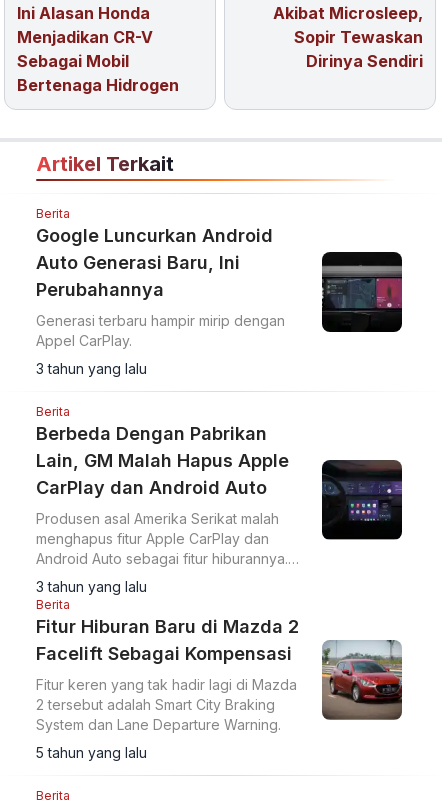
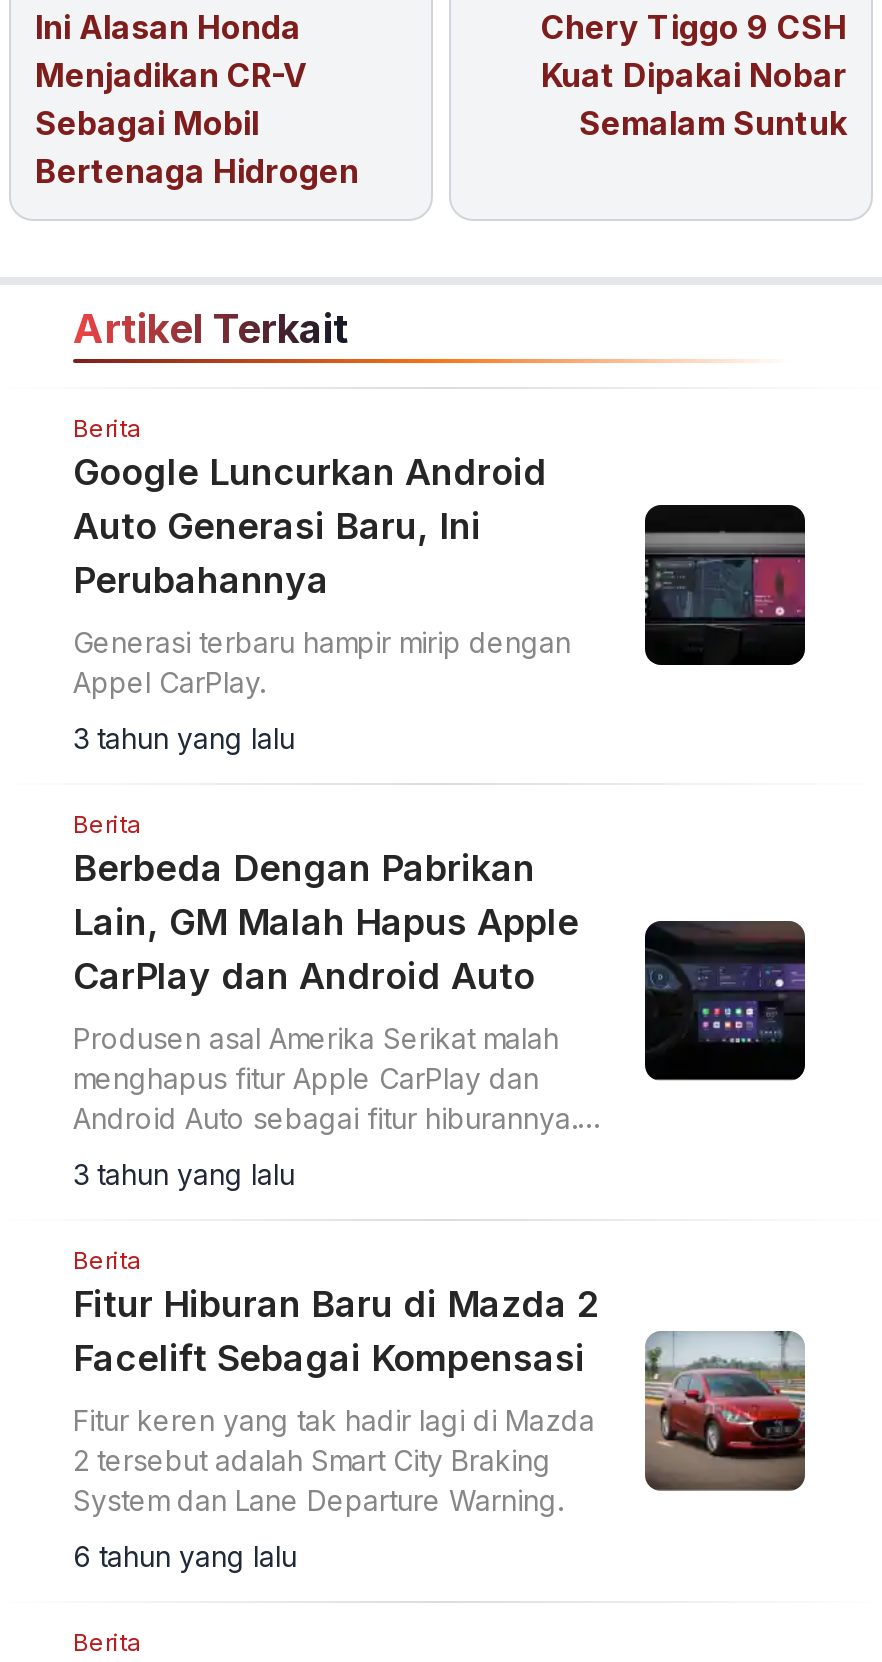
- Akibat Microsleep,
- Sopir Tewaskan
- Dirinya Sendiri
+ Chery Tiggo 9 CSH
+ Kuat Dipakai Nobar
+ Semalam Suntuk

- 5 tahun yang lalu
+ 6 tahun yang lalu
